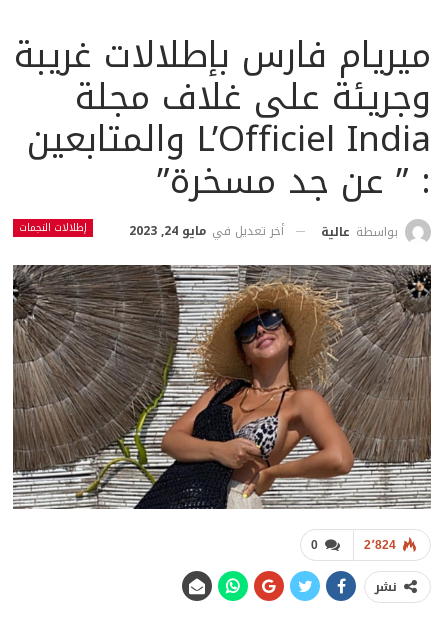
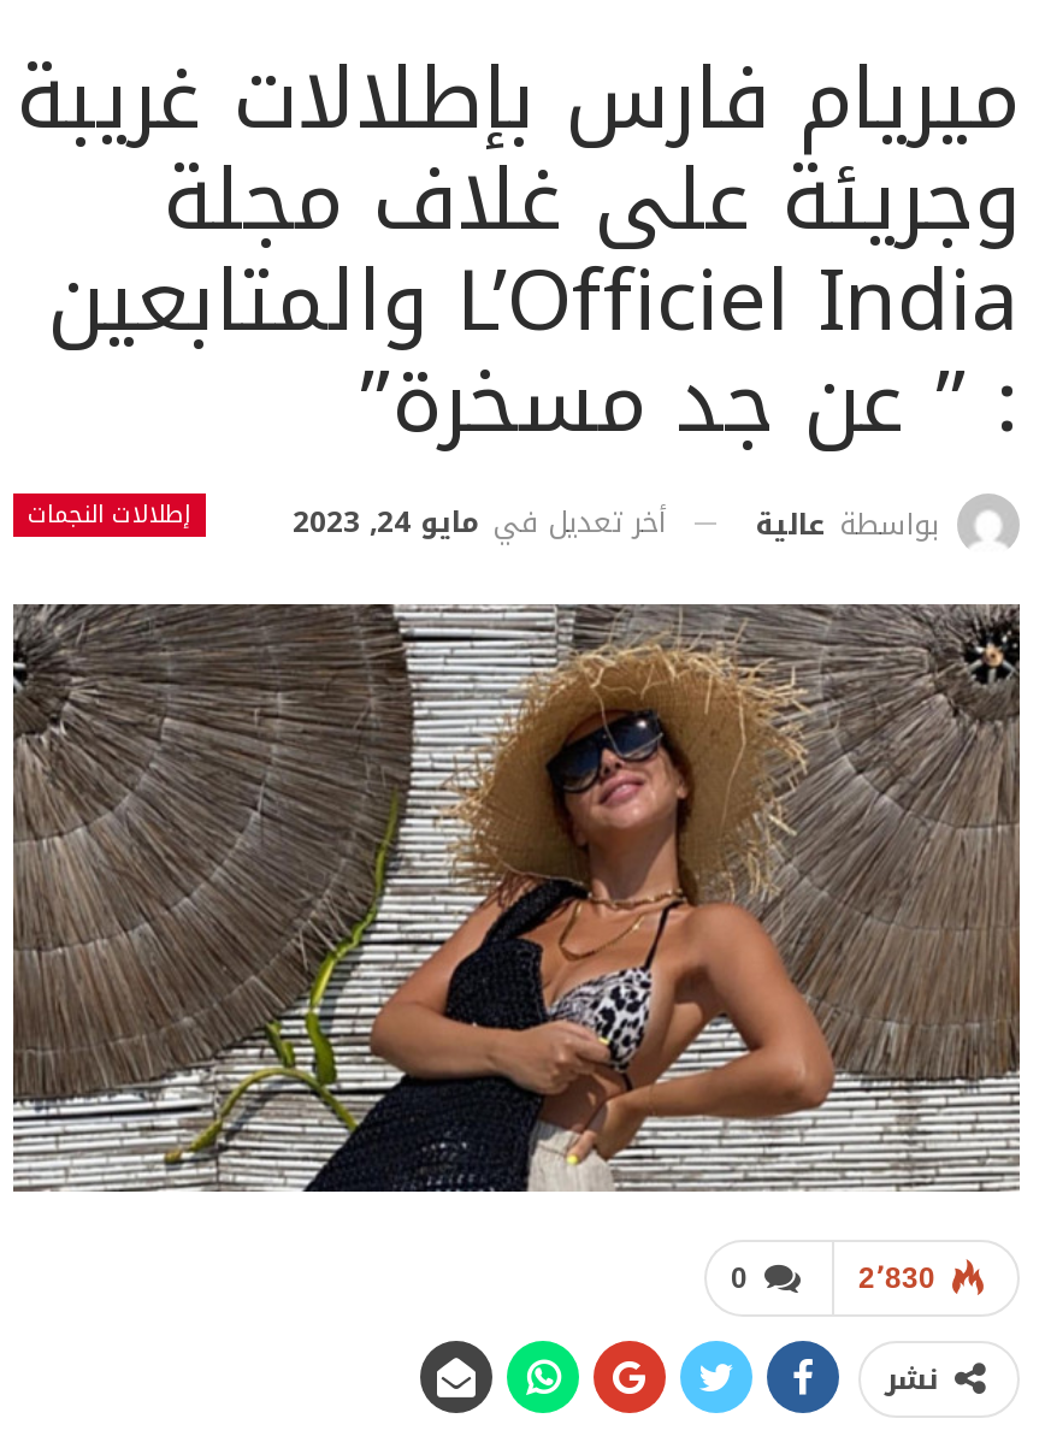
- 2٬824
+ 2٬830
